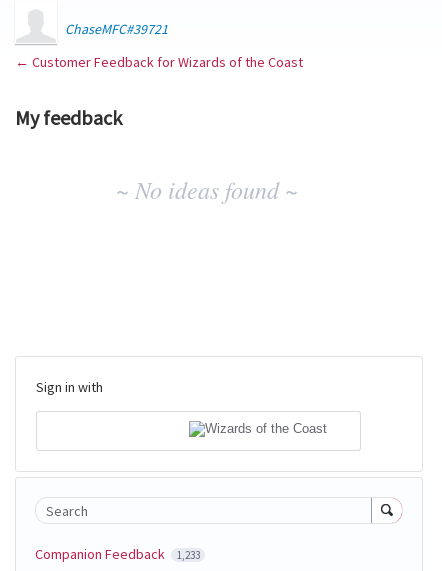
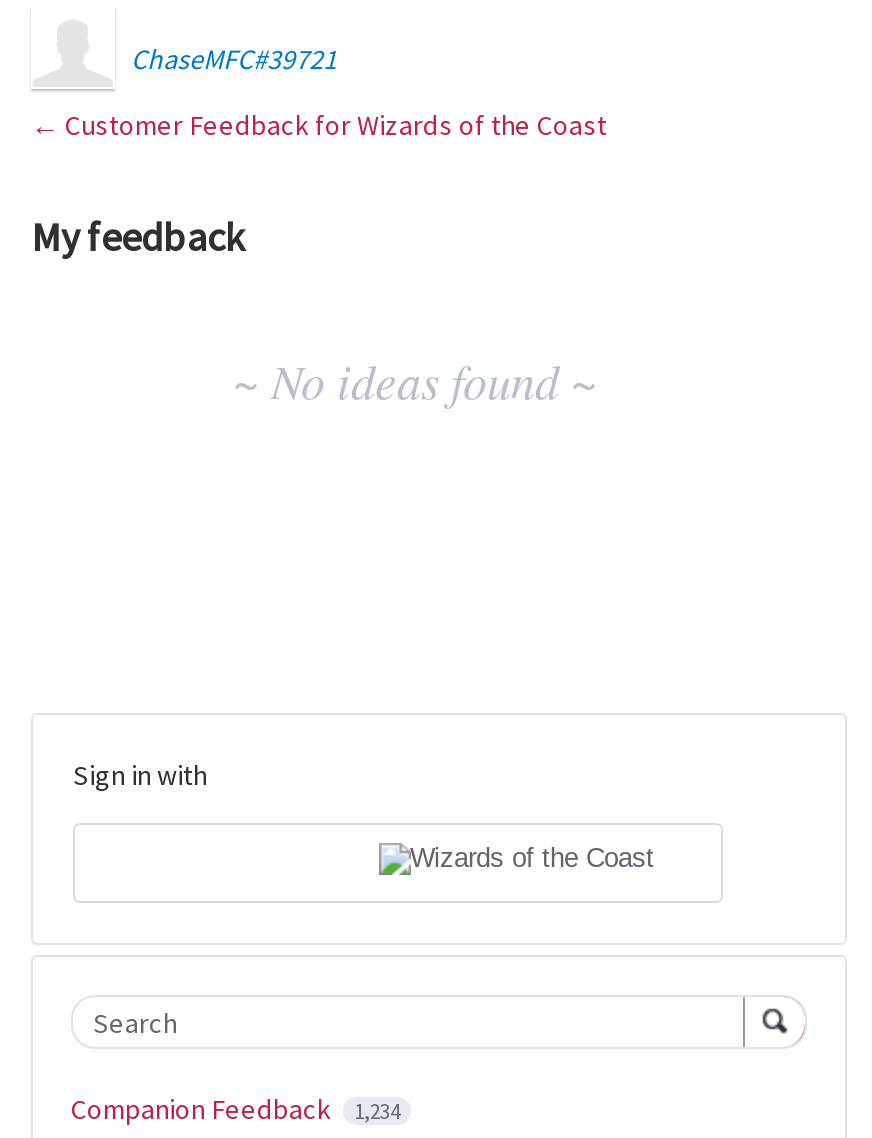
- Companion Feedback 1,233
+ Companion Feedback 1,234
